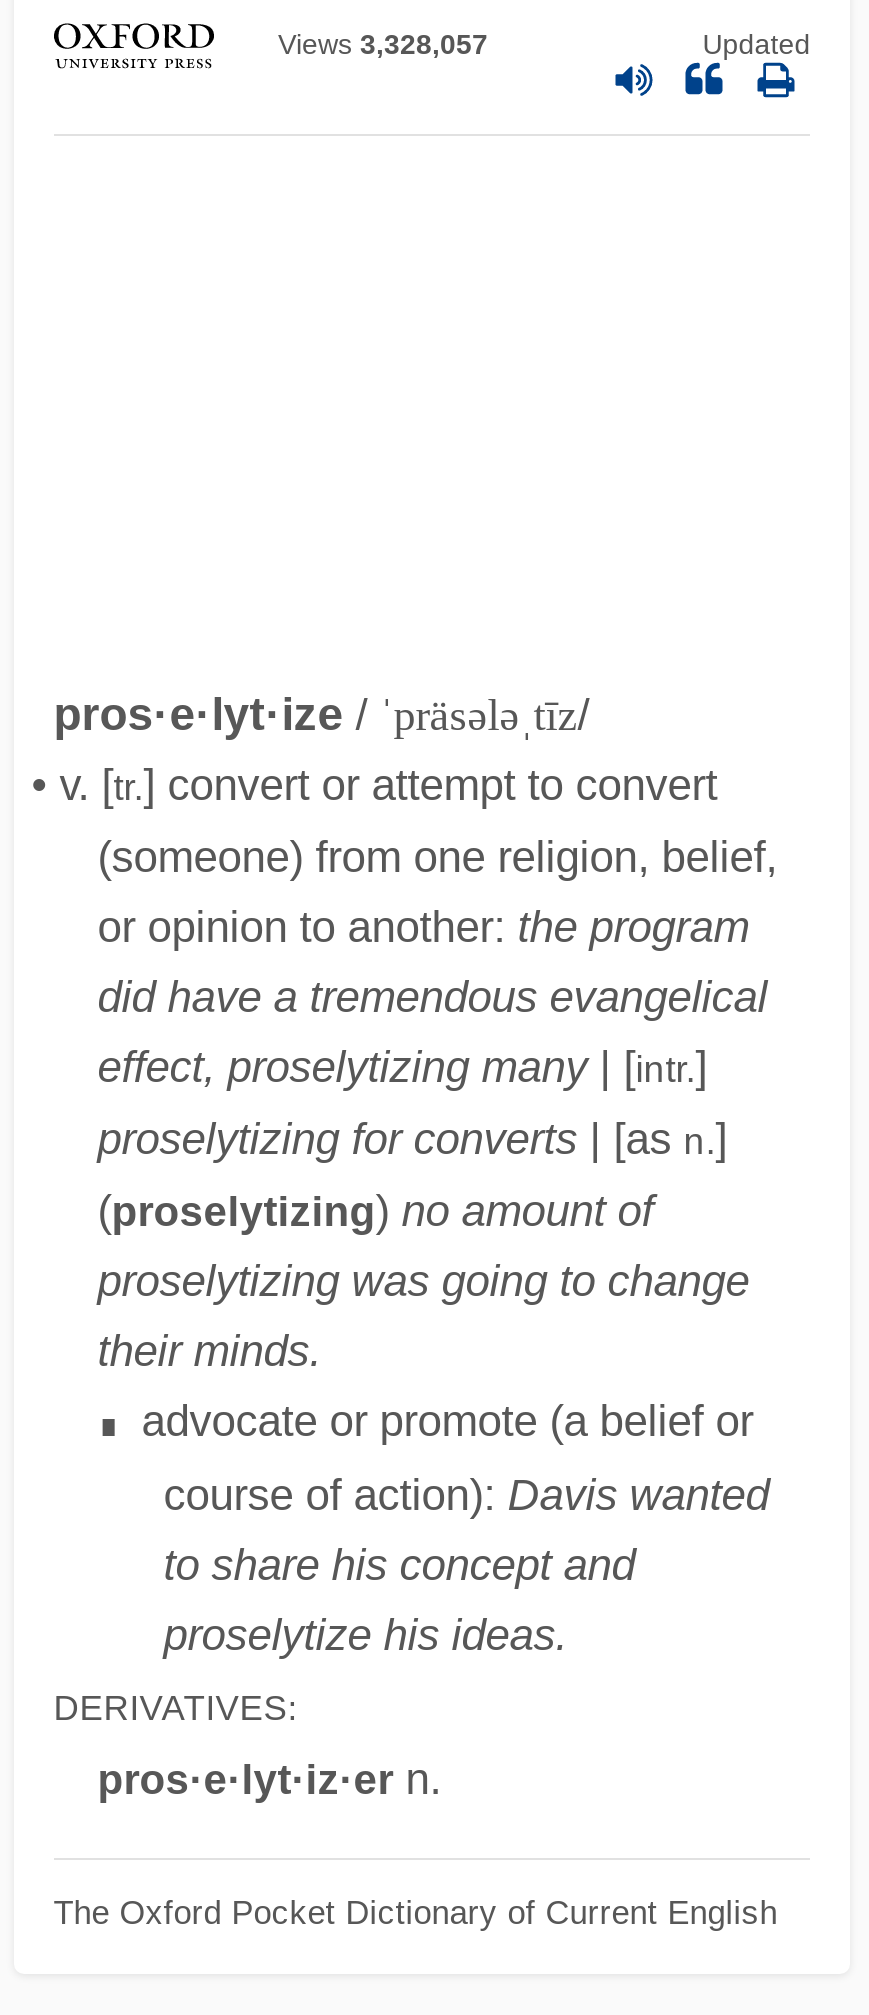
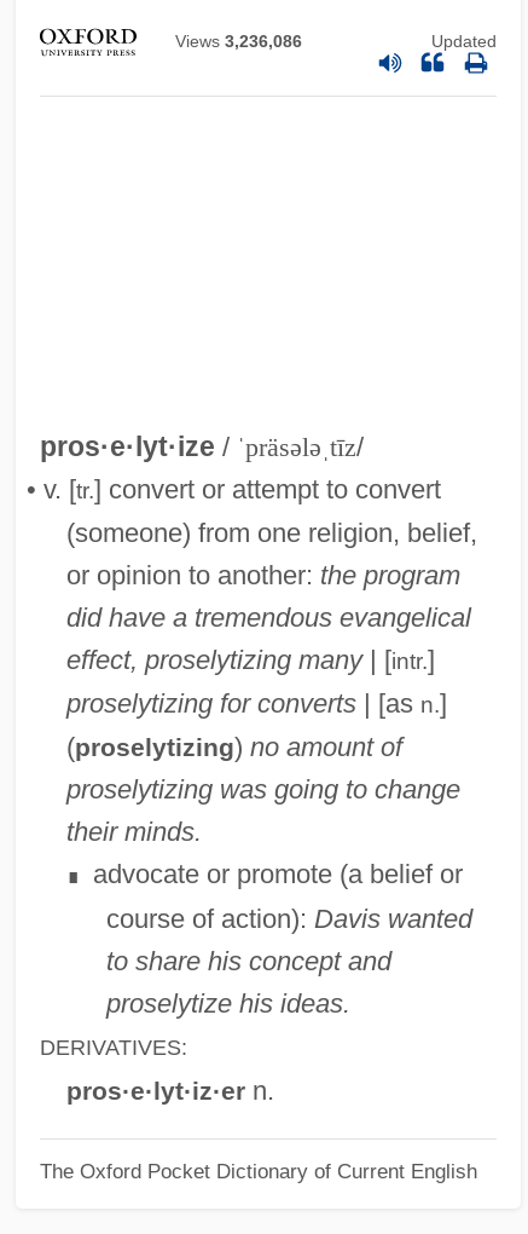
- Views 3,328,057
+ Views 3,236,086
